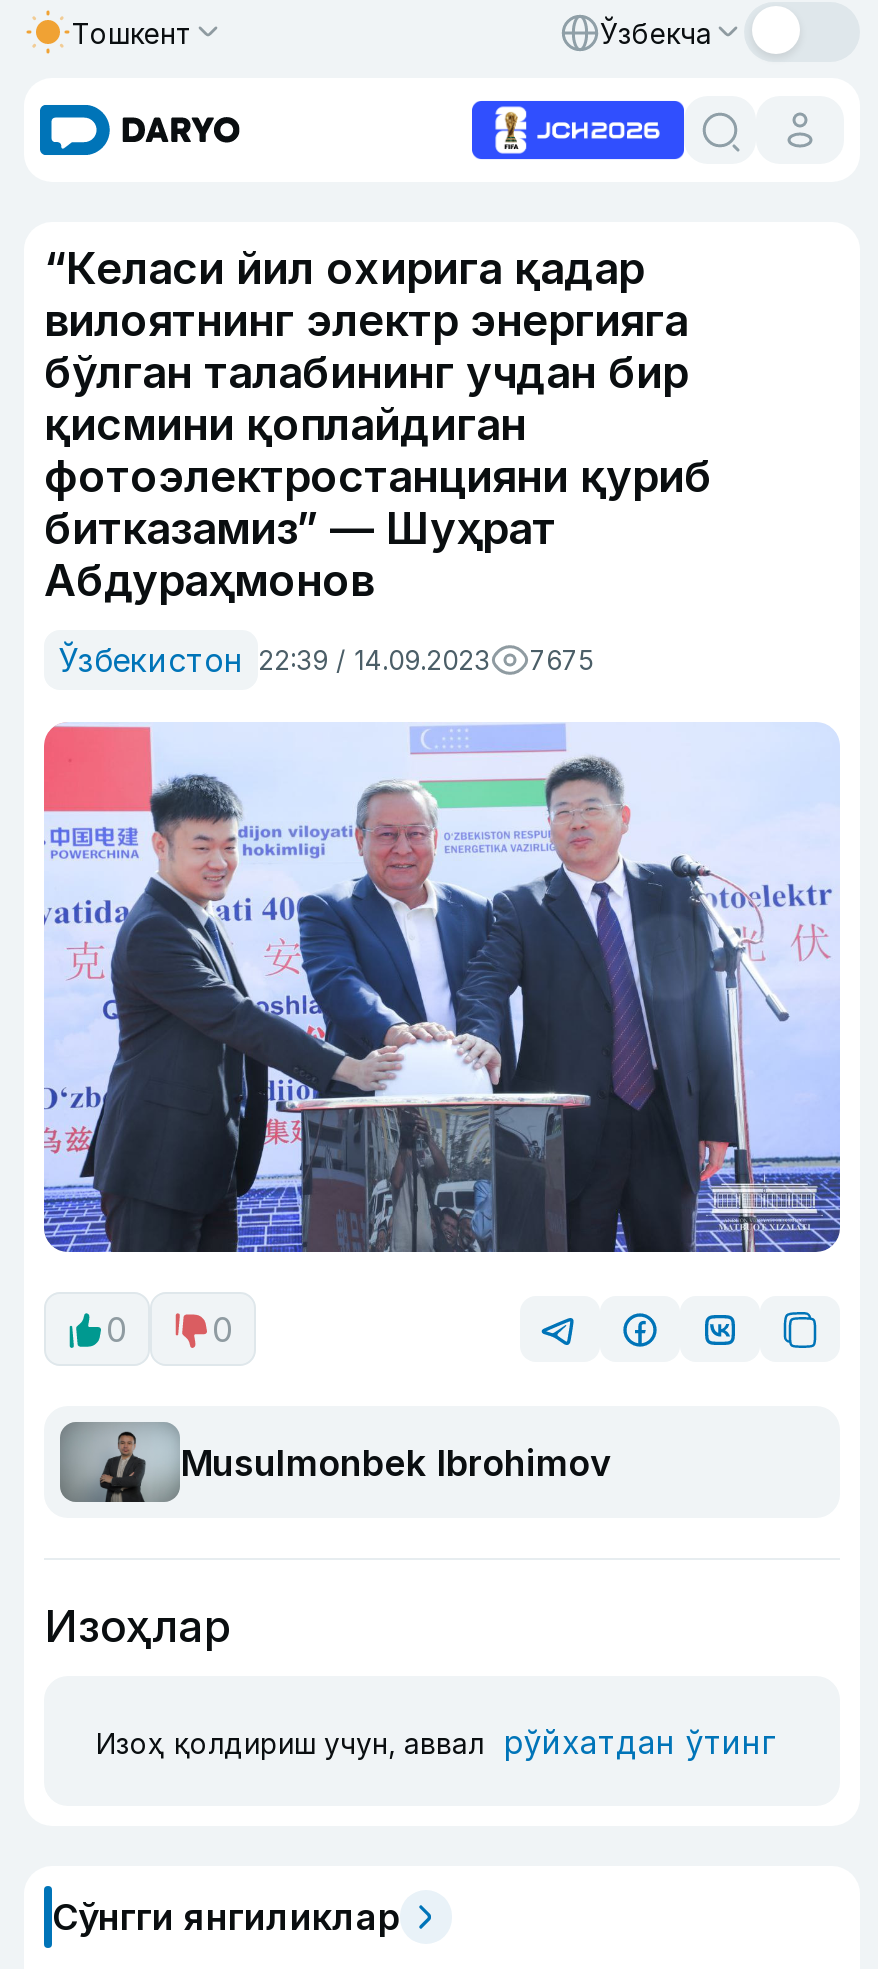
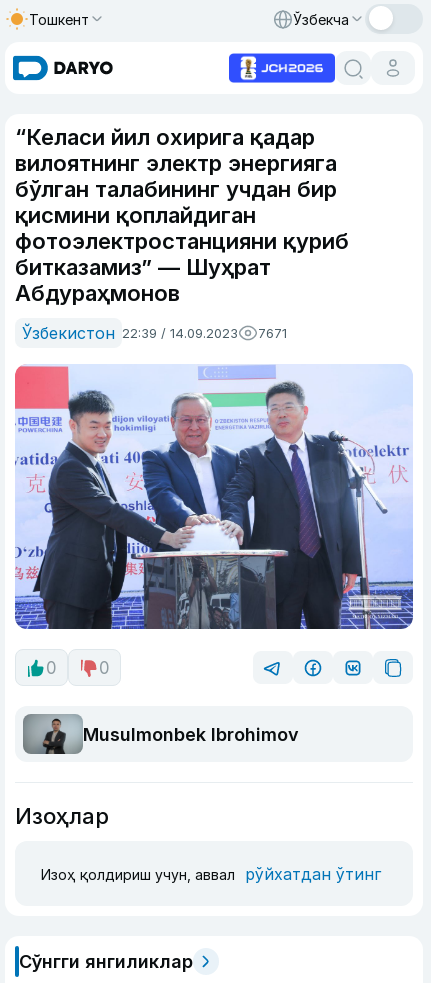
- Ўзбекистон 22:39 / 14.09.2023 7675
+ Ўзбекистон 22:39 / 14.09.2023 7671
